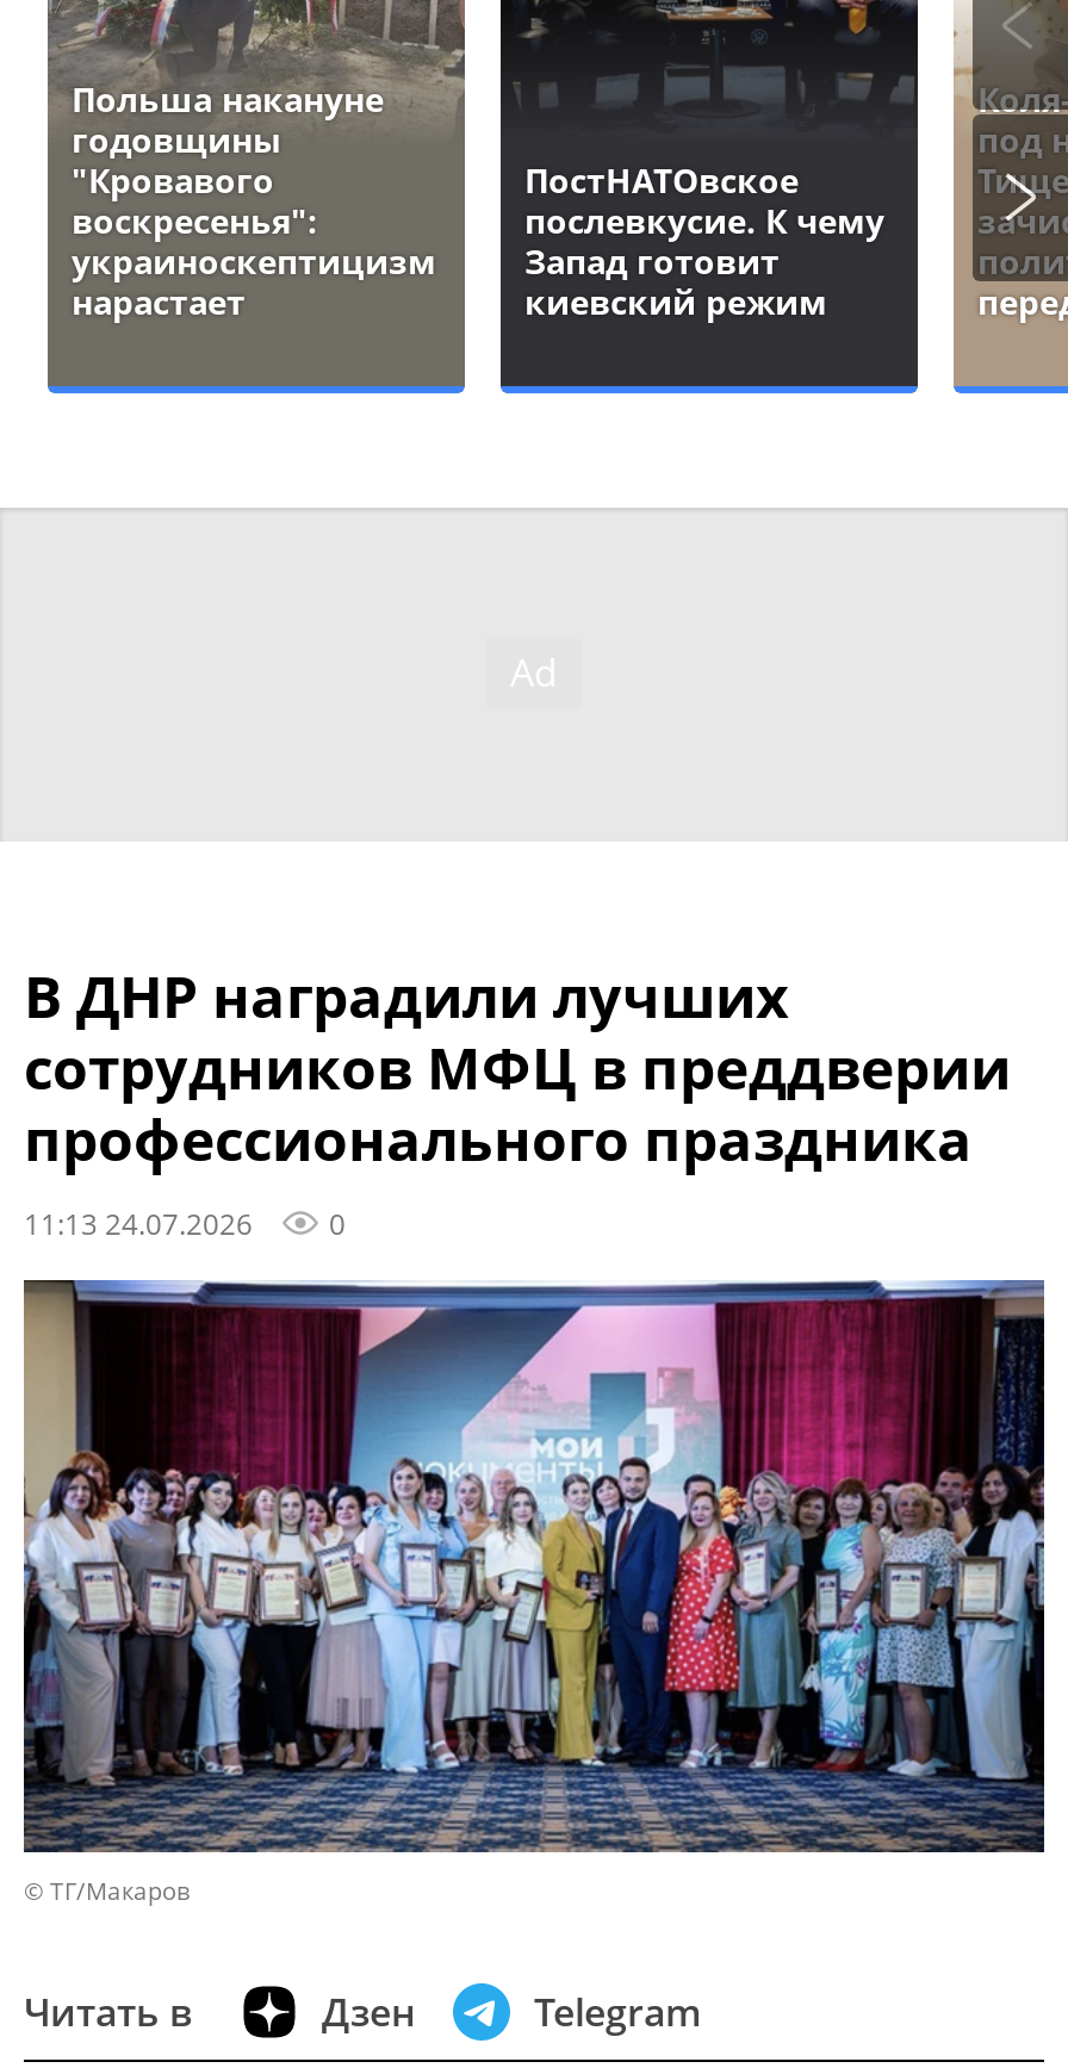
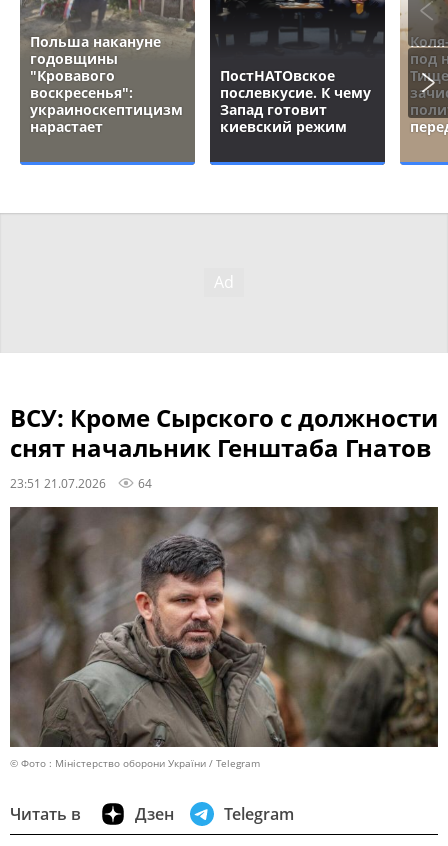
- В ДНР наградили лучших
- сотрудников МФЦ в преддверии
- профессионального праздника
- 11:13 24.07.2026
- 0
+ ВСУ: Кроме Сырского с должности
+ снят начальник Генштаба Гнатов
+ 23:51 21.07.2026
+ 64

- [image]
- © ТГ/Макаров
+ [image]
+ © Фото : Міністерство оборони України / Telegram
